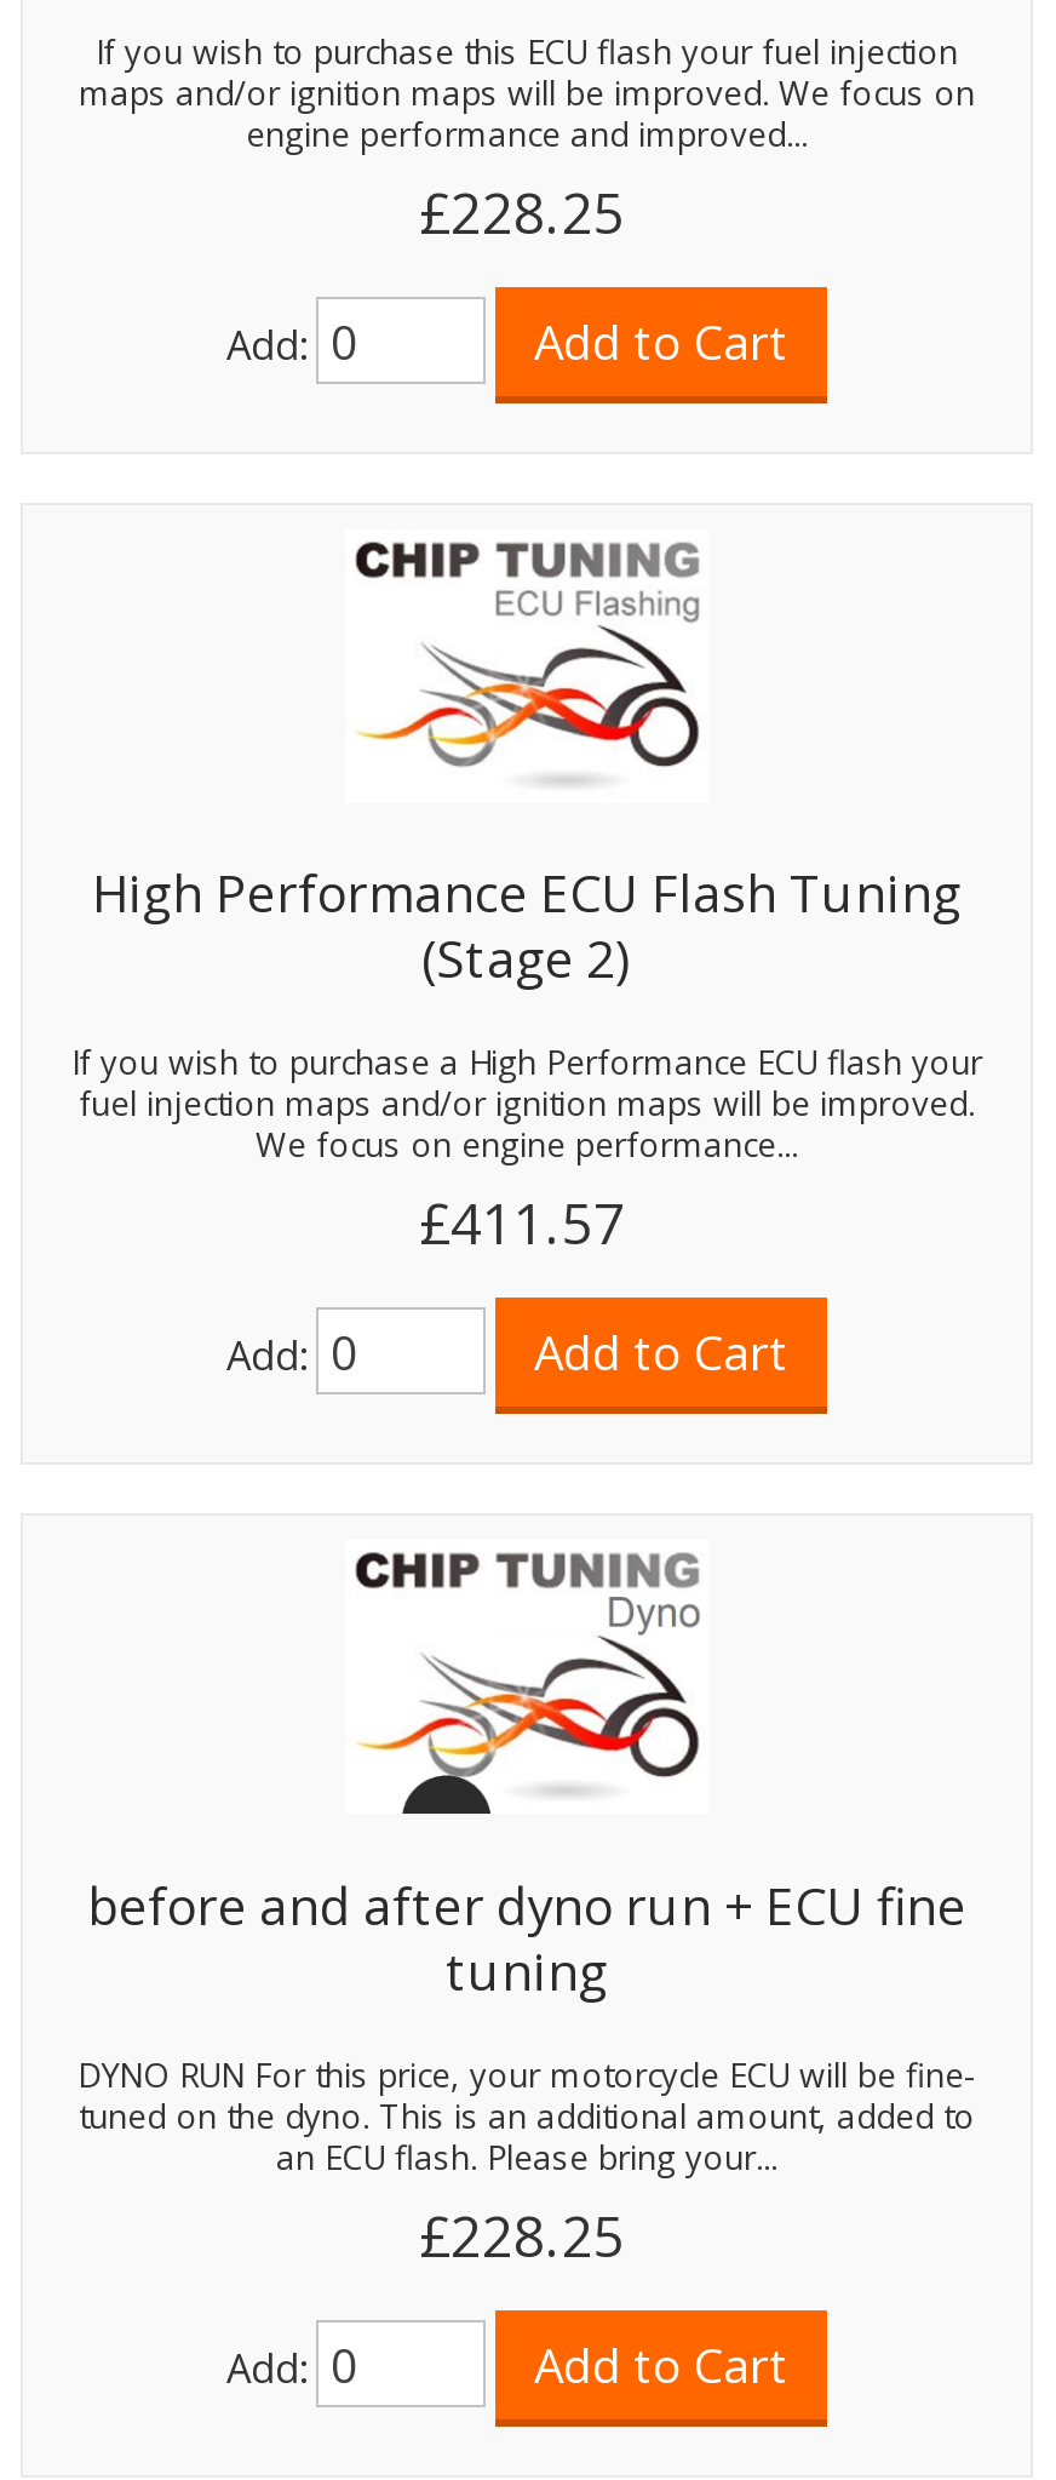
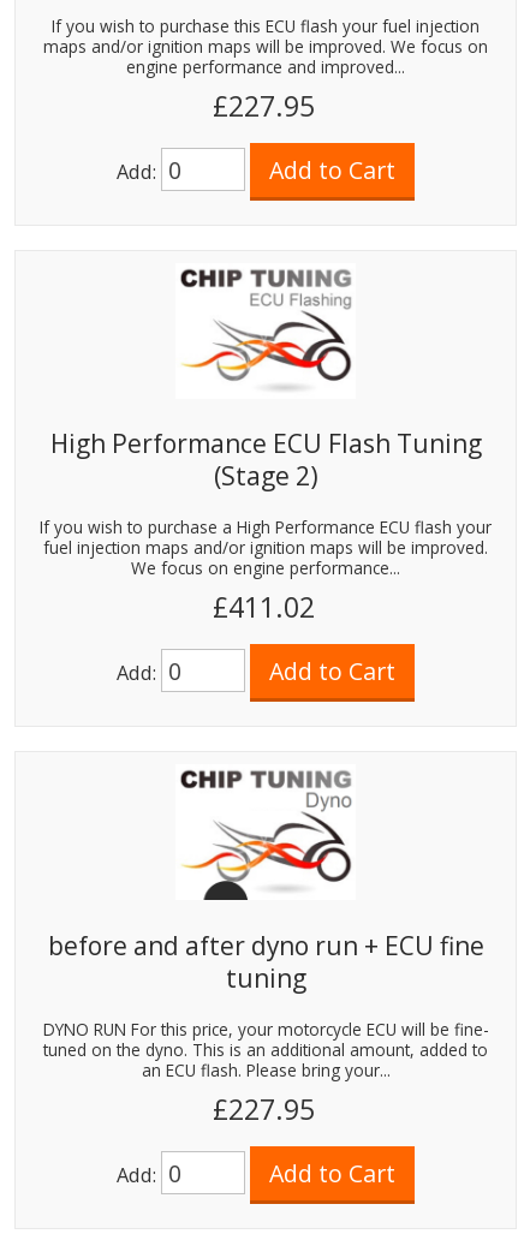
- £228.25
+ £227.95

- £411.57
+ £411.02

- £228.25
+ £227.95
